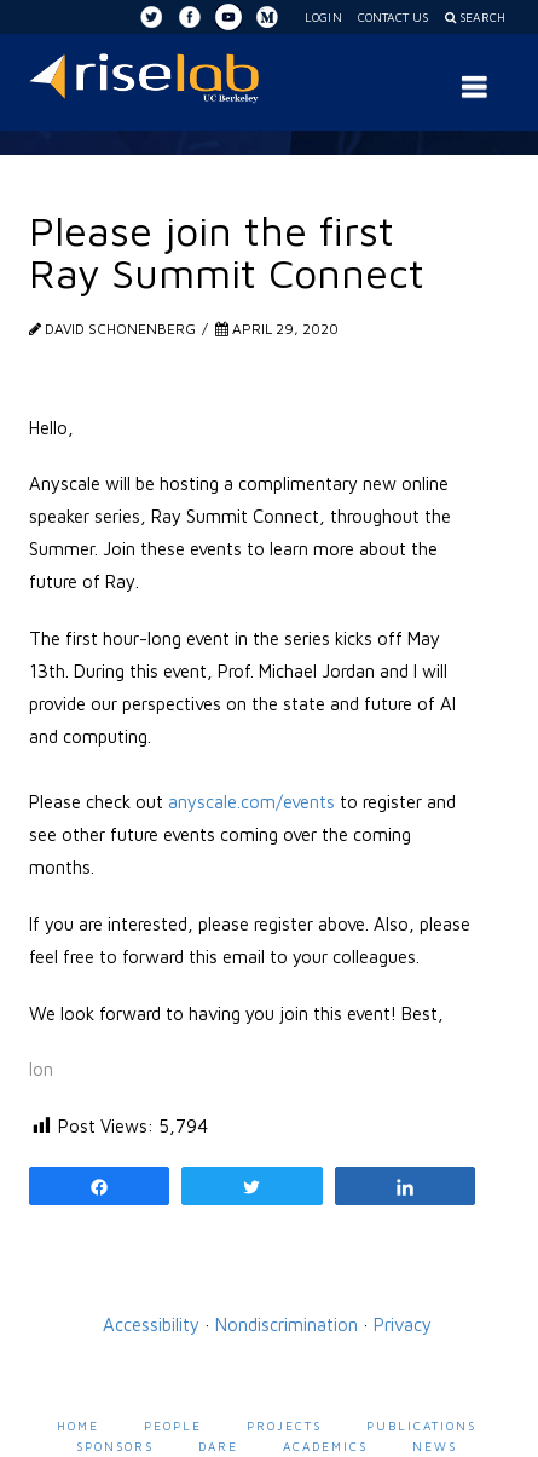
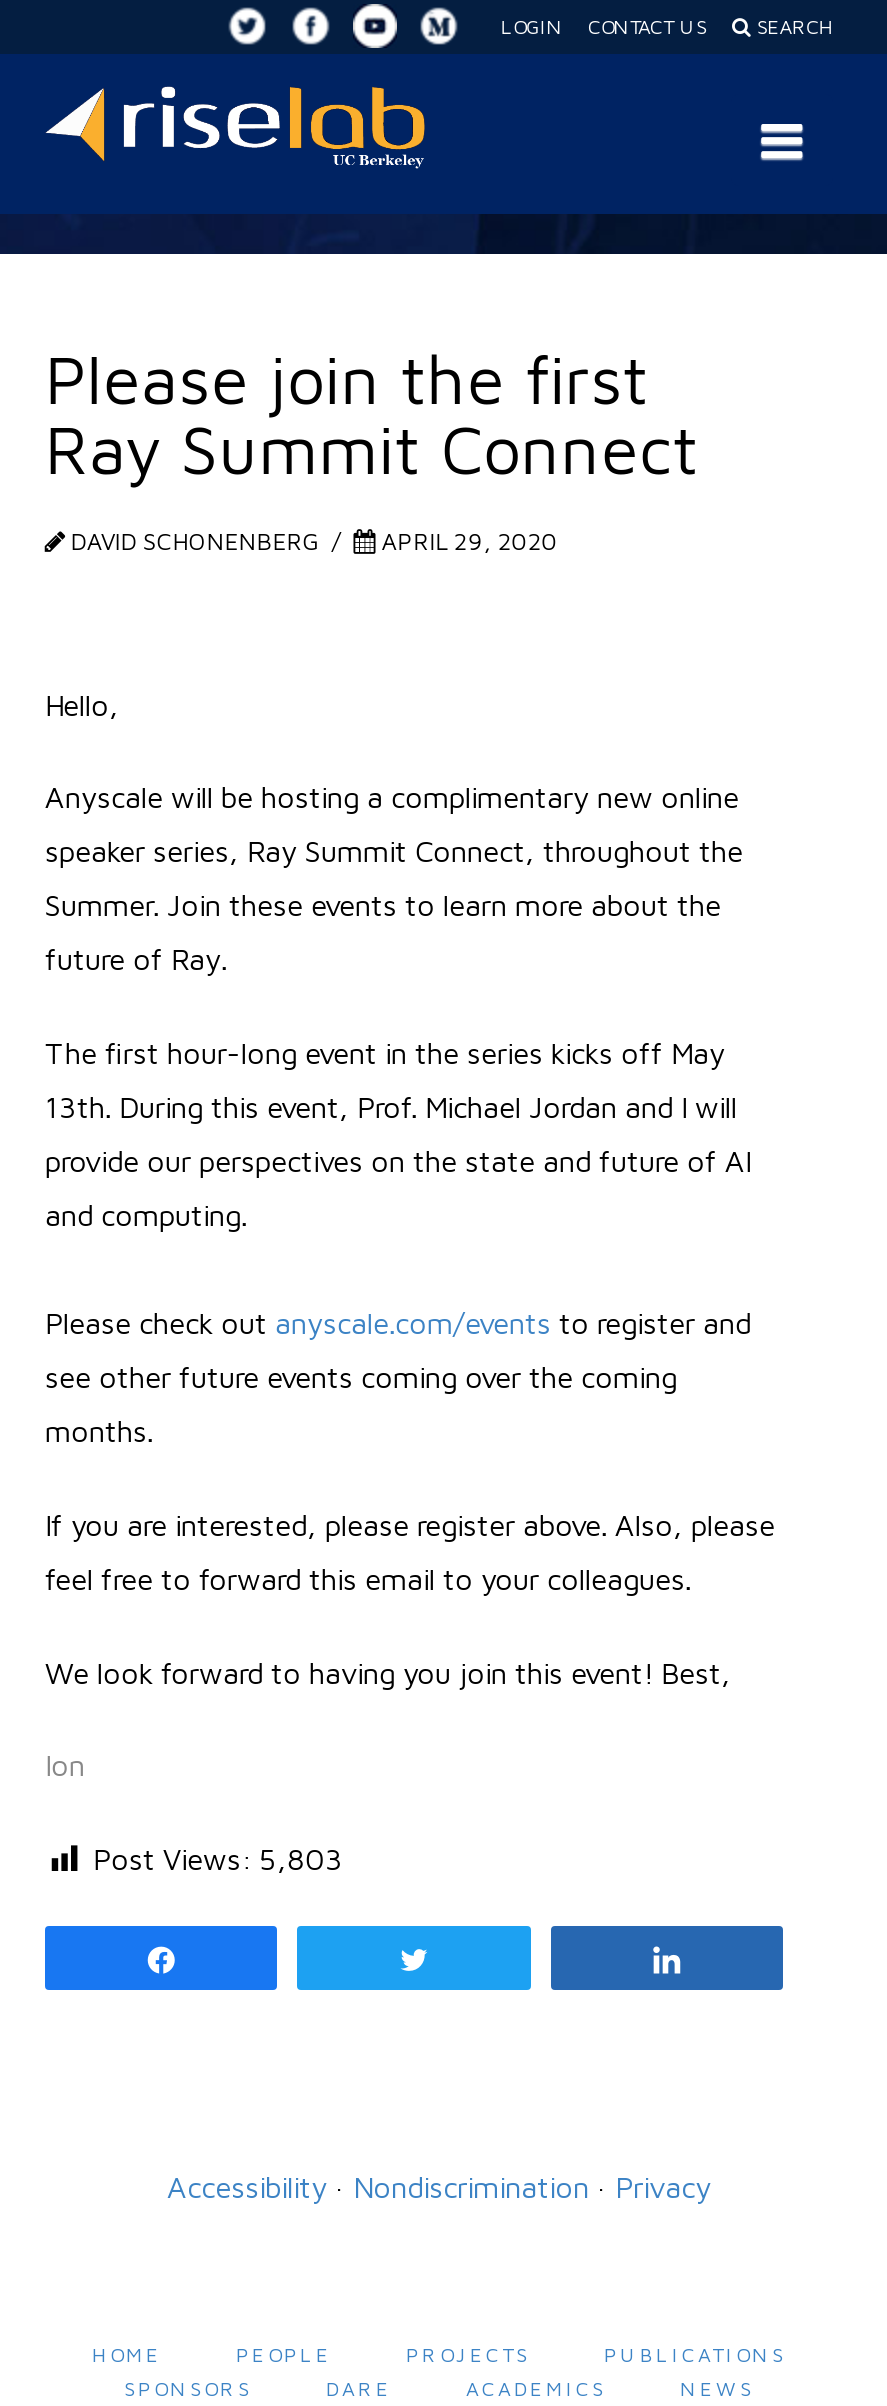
- Post Views: 5,794
+ Post Views: 5,803
